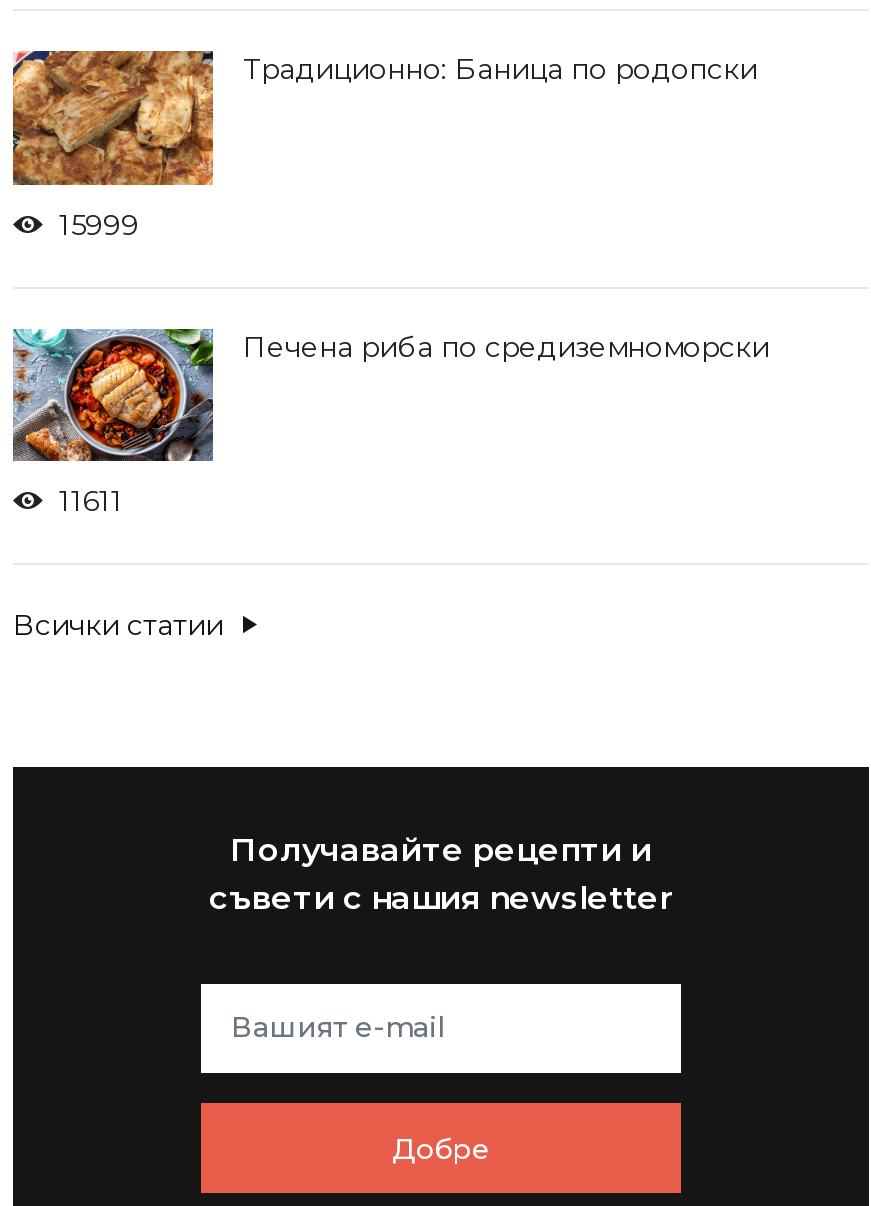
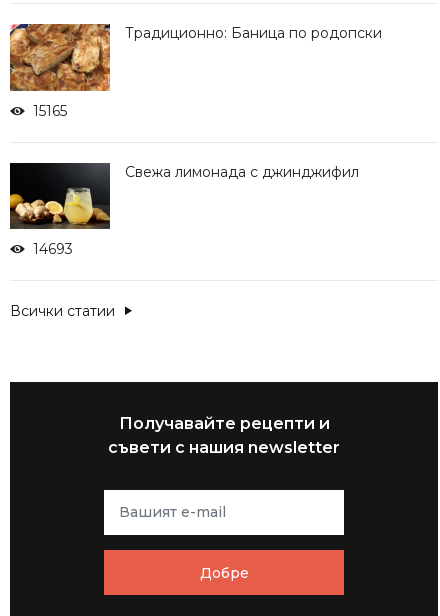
- 15999
+ 15165

- [image]
- 11611
+ [image]
+ 14693

- Печена риба по средиземноморски
+ Свежа лимонада с джинджифил
